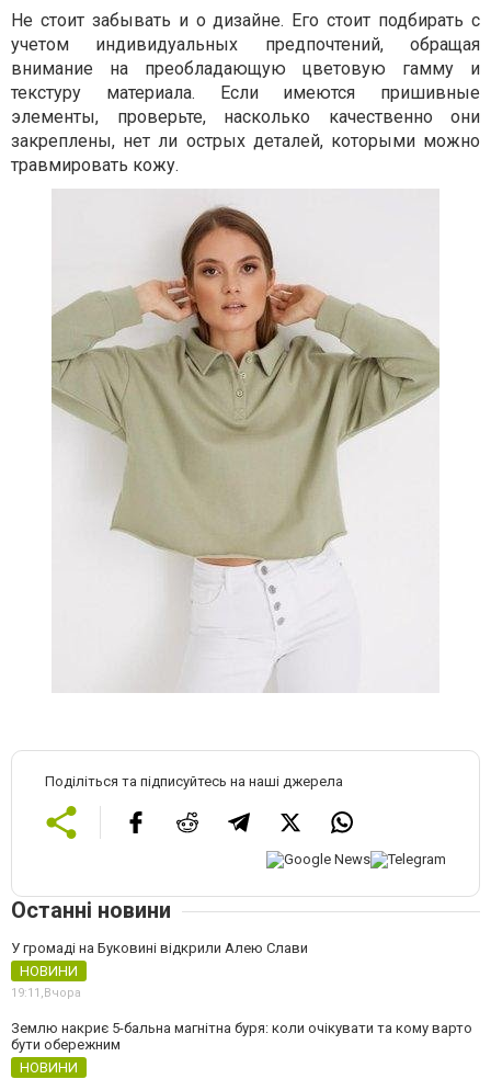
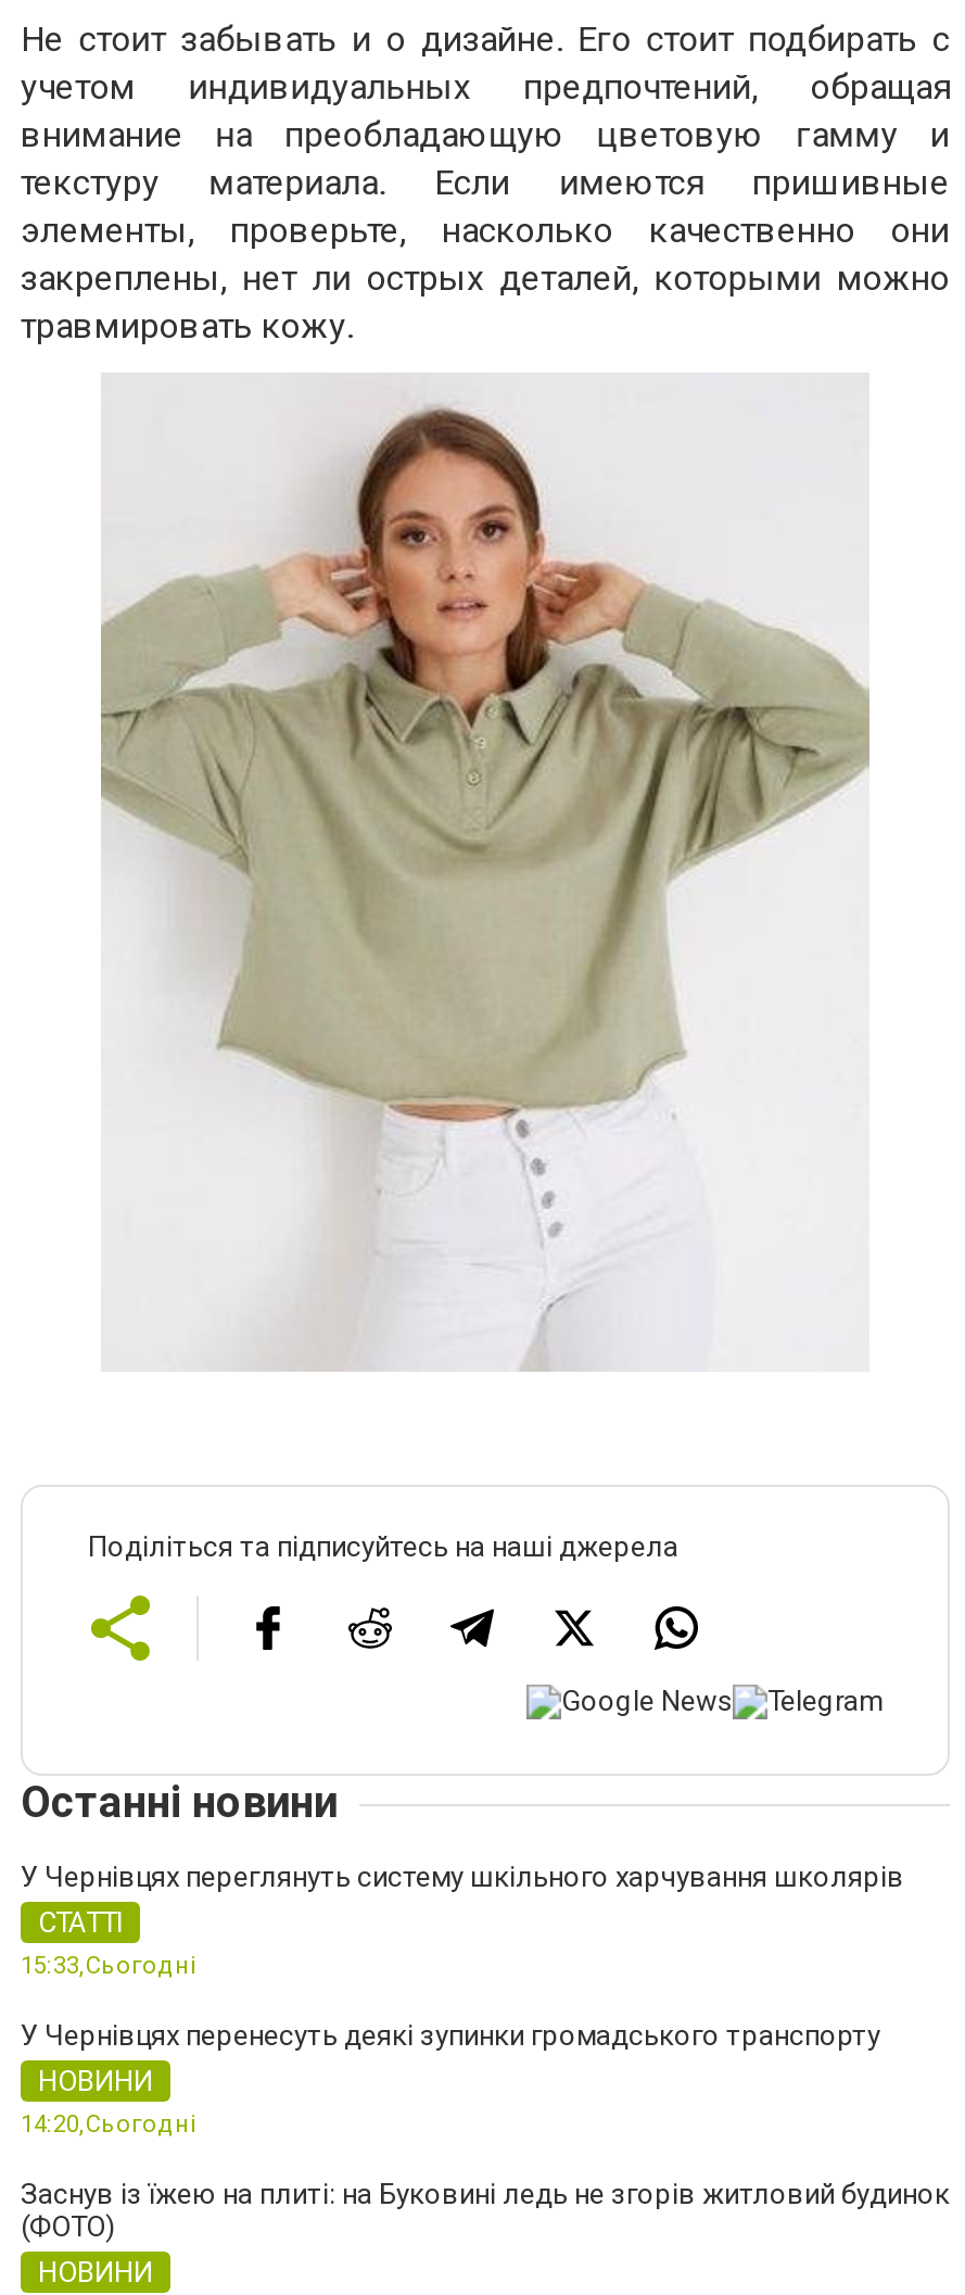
- У громаді на Буковині відкрили Алею Слави
+ У Чернівцях переглянуть систему шкільного харчування школярів
+ СТАТТІ
+ 15:33,Сьогодні
+ У Чернівцях перенесуть деякі зупинки громадського транспорту

- 19:11,Вчора
+ 14:20,Сьогодні

- Землю накриє 5-бальна магнітна буря: коли очікувати та кому варто
- бути обережним
+ Заснув із їжею на плиті: на Буковині ледь не згорів житловий будинок
+ (ФОТО)
